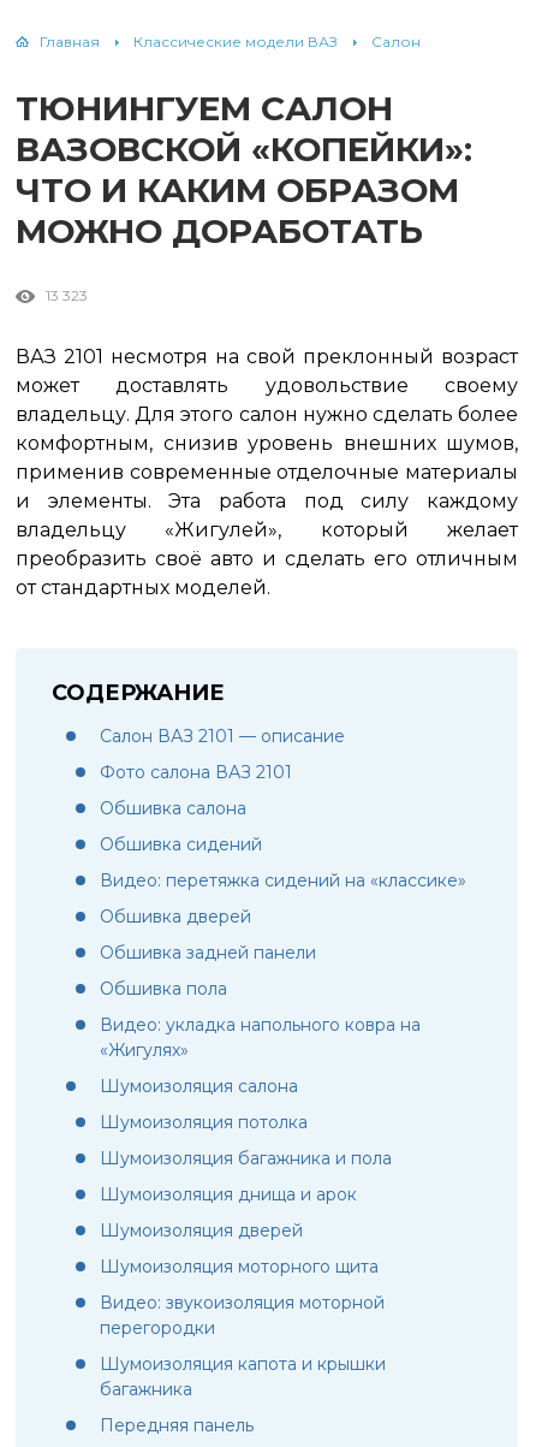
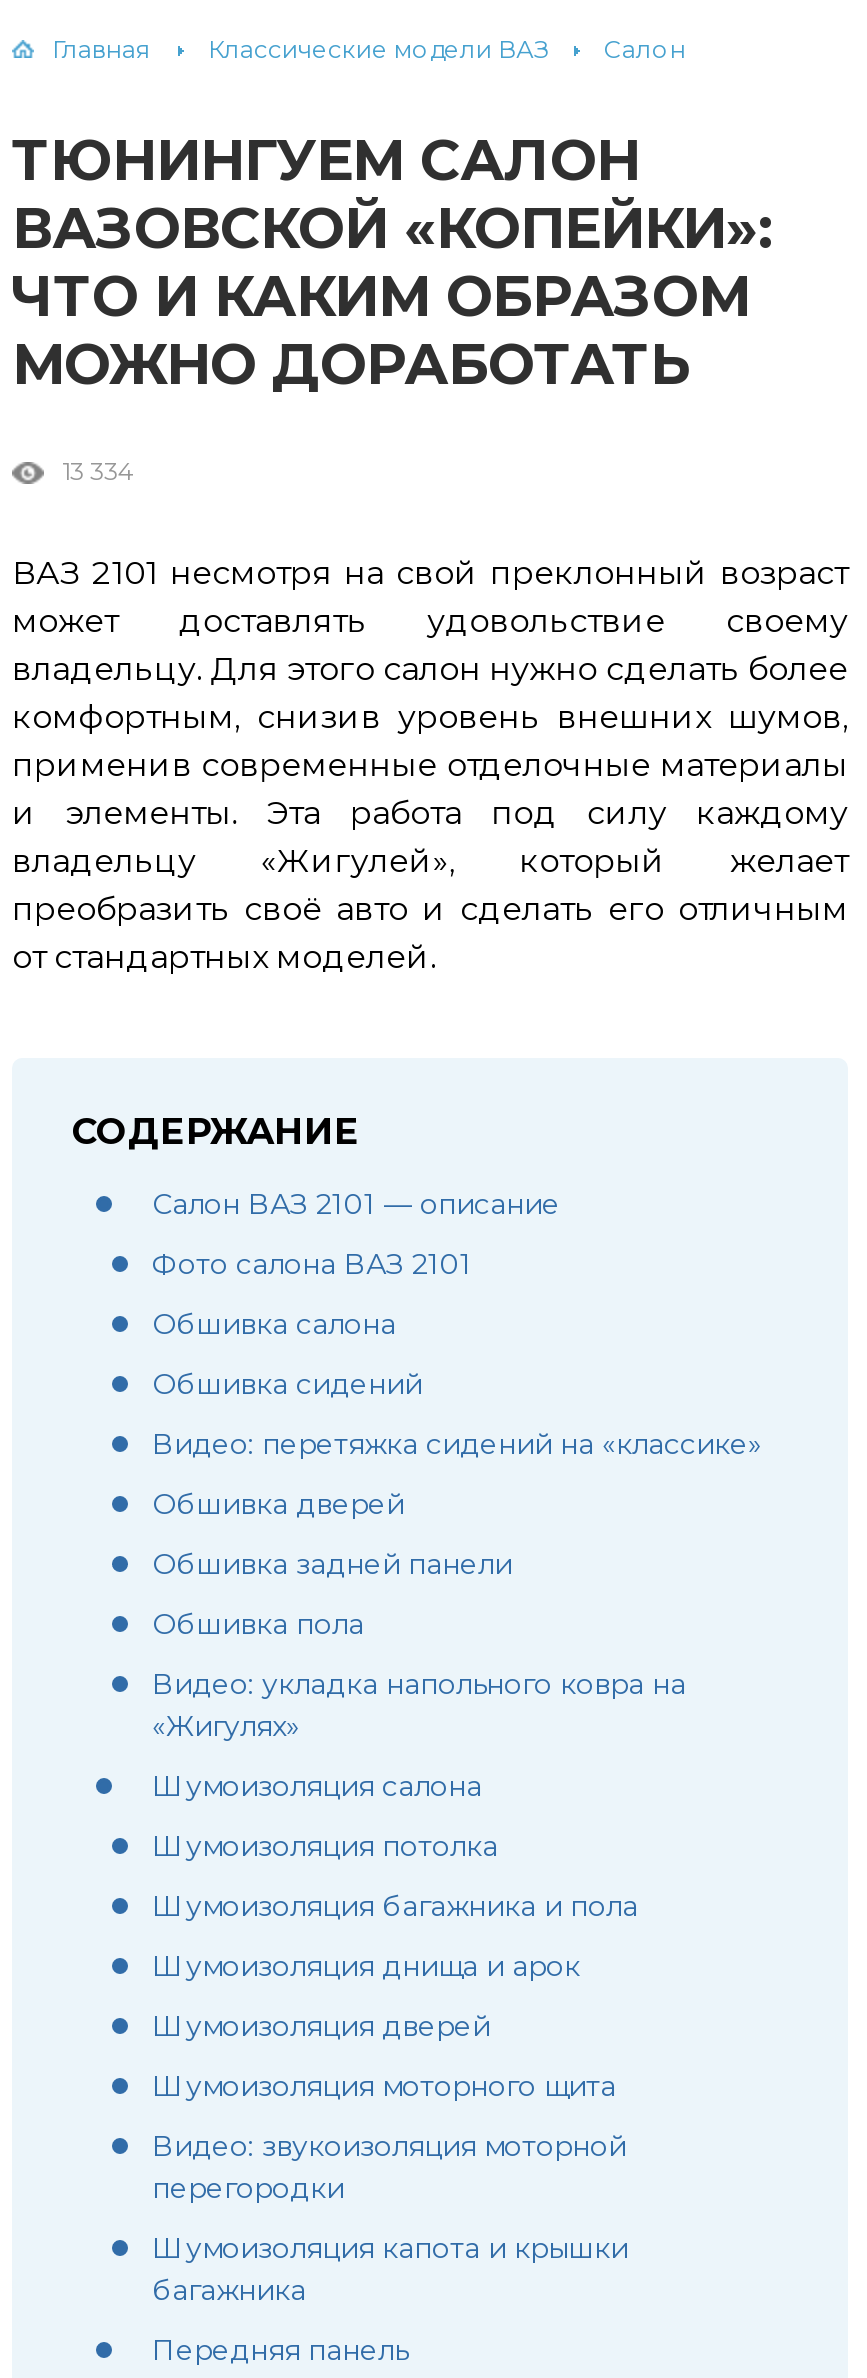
- 13 323
+ 13 334
